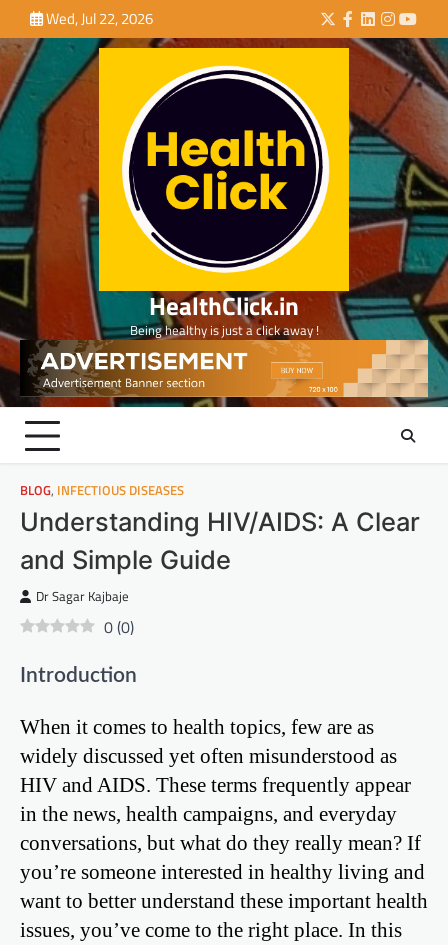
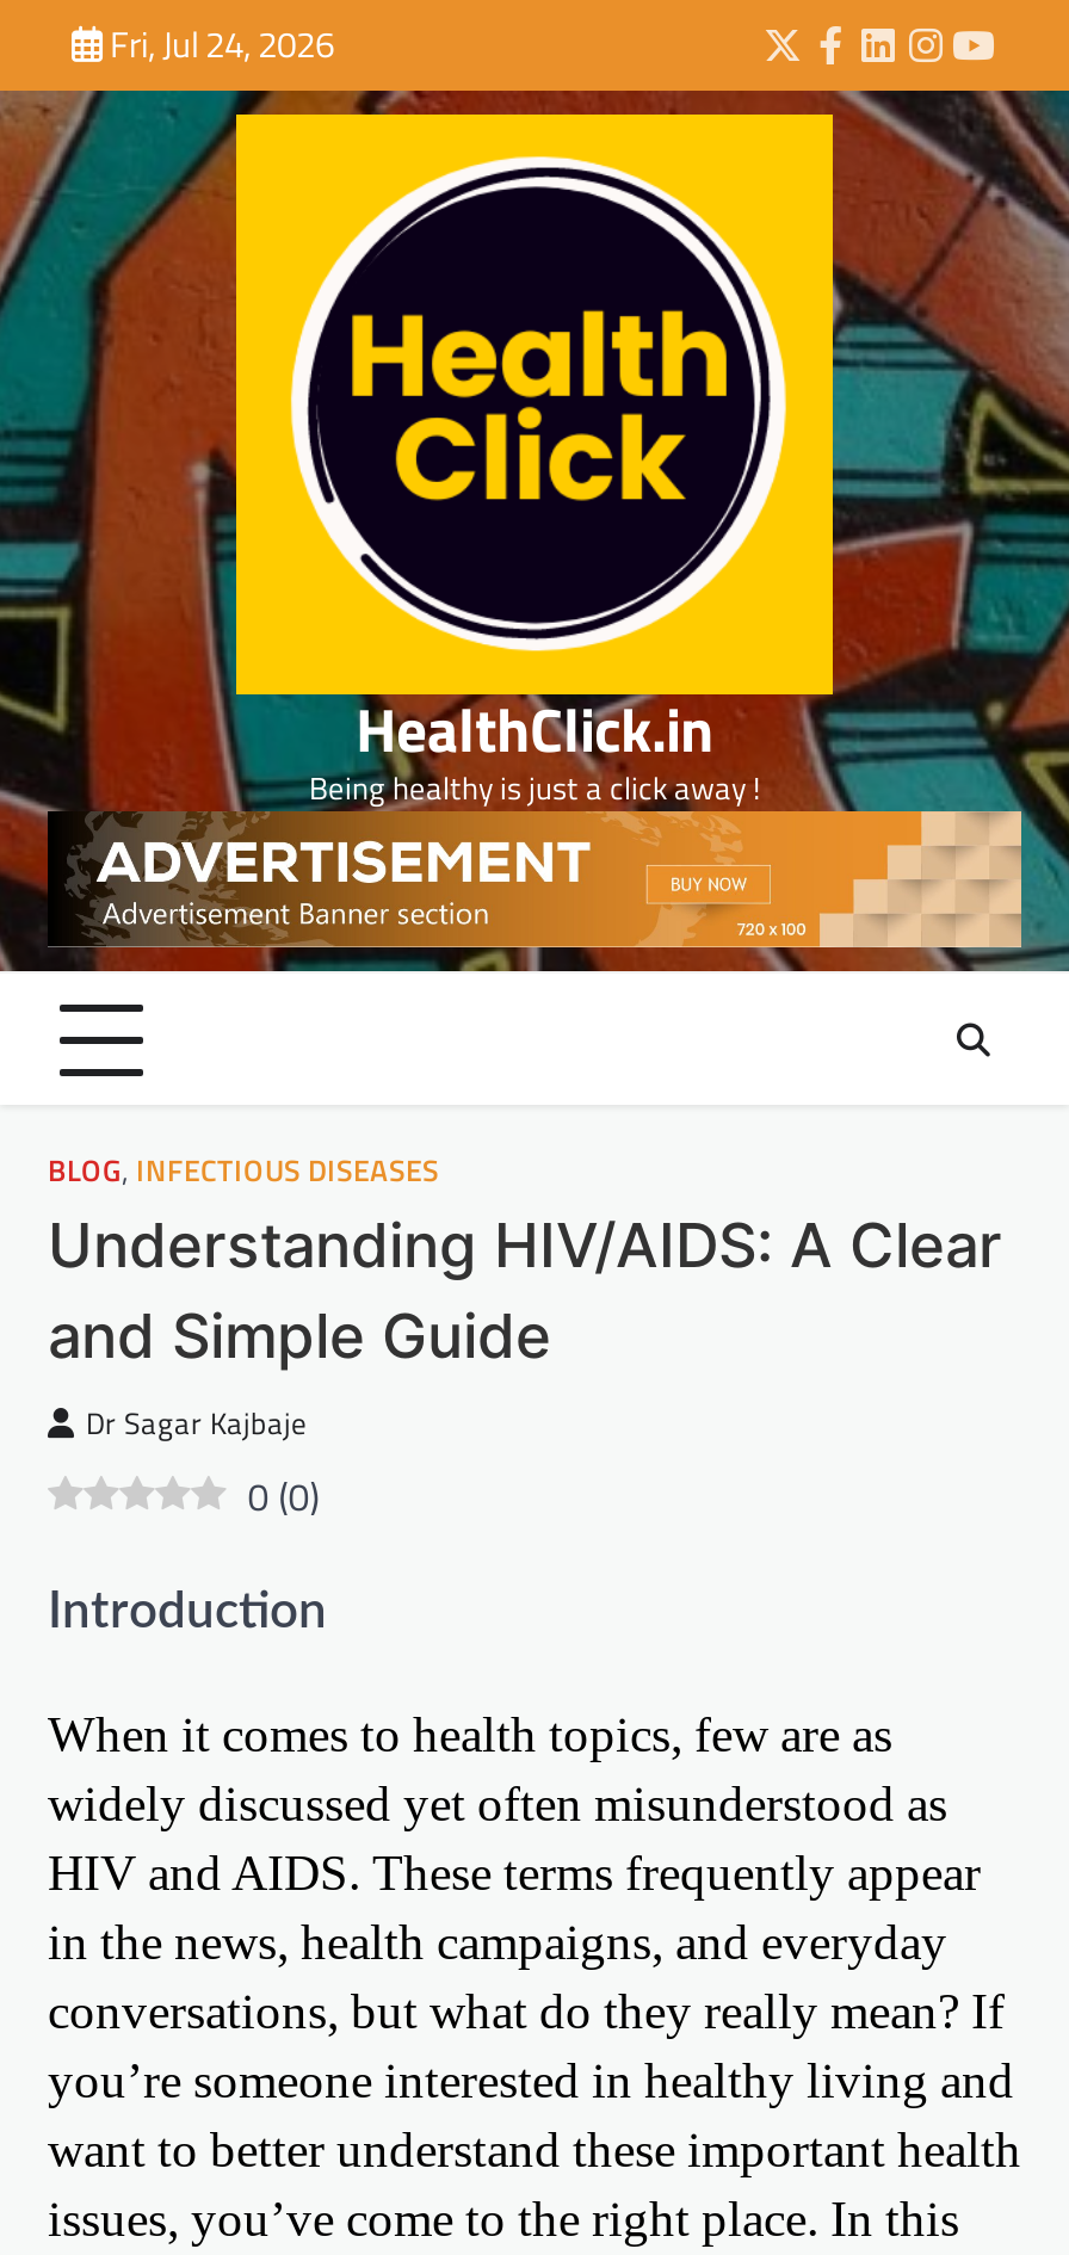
- Wed, Jul 22, 2026
+ Fri, Jul 24, 2026
